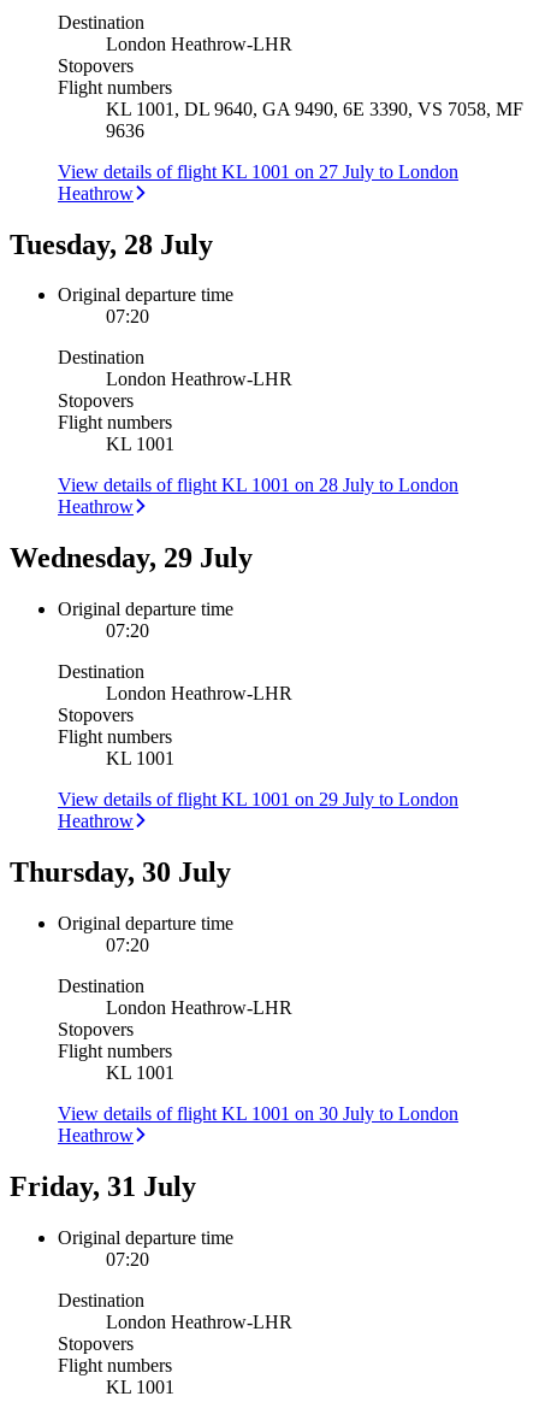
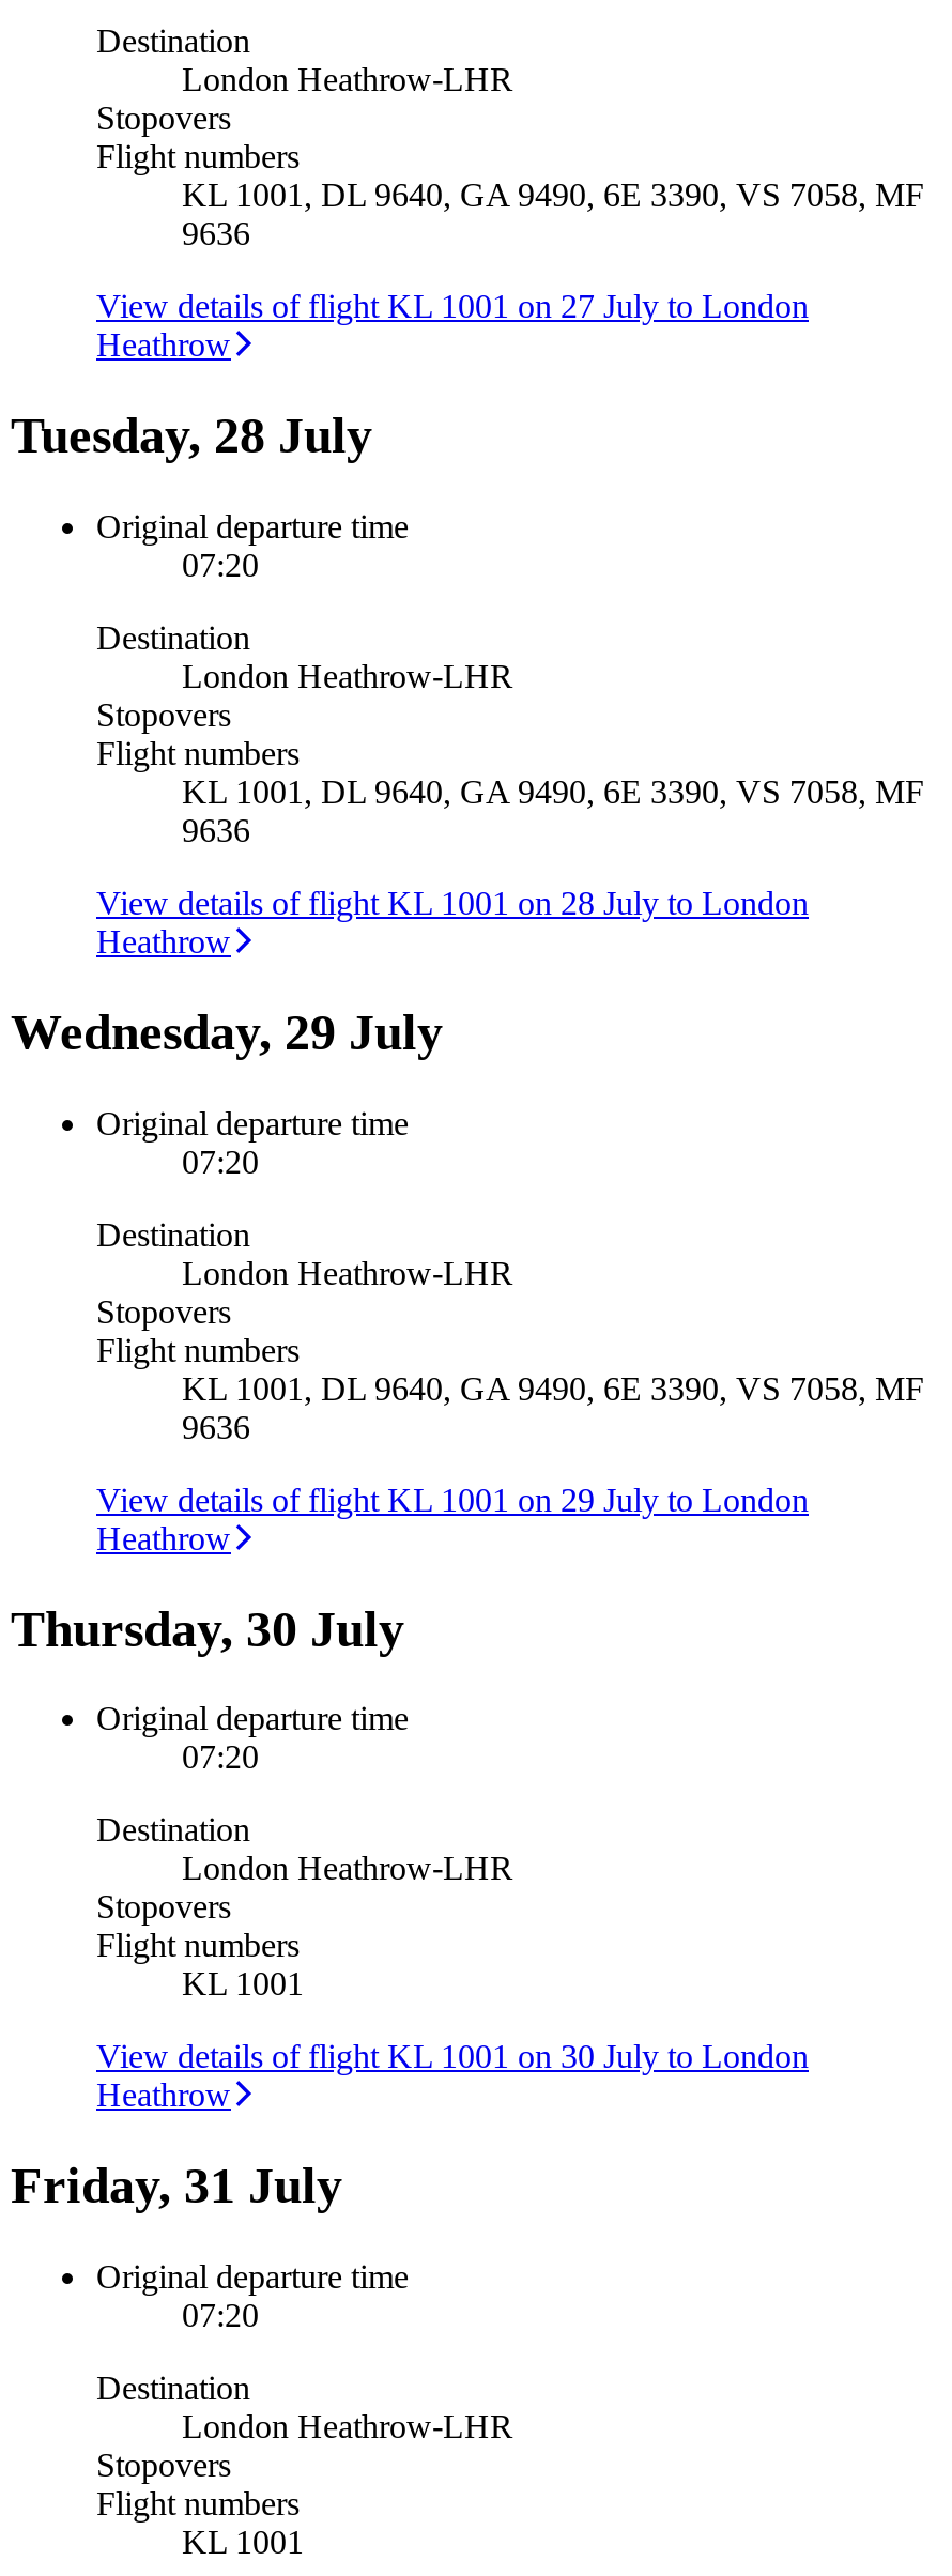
- KL 1001
+ KL 1001, DL 9640, GA 9490, 6E 3390, VS 7058, MF
+ 9636

- KL 1001
+ KL 1001, DL 9640, GA 9490, 6E 3390, VS 7058, MF
+ 9636
